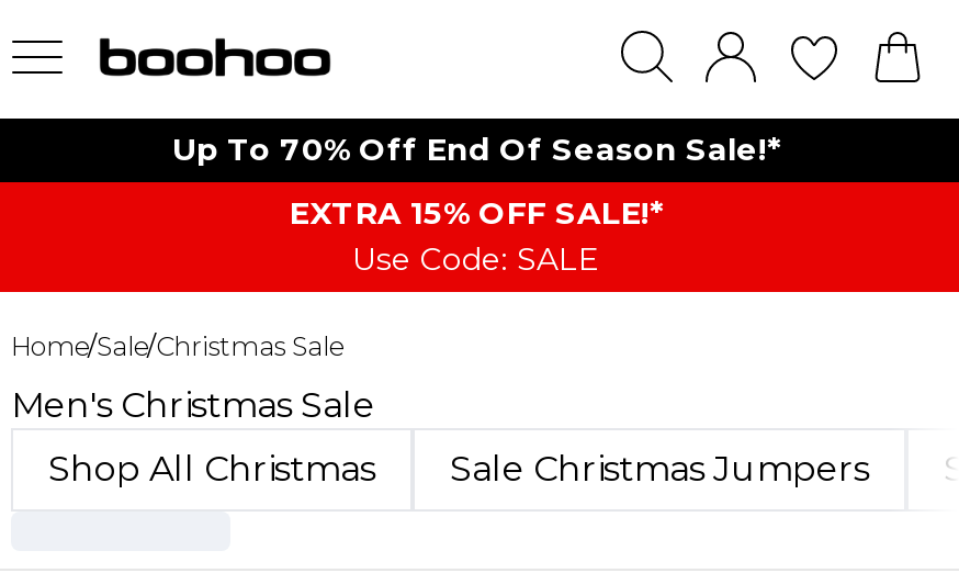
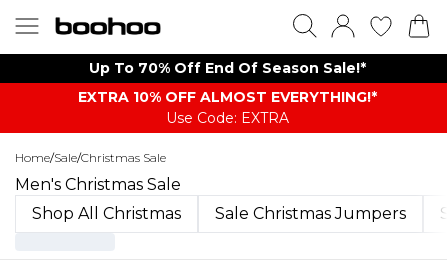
- EXTRA 15% OFF SALE!*
- Use Code: SALE
+ EXTRA 10% OFF ALMOST EVERYTHING!*
+ Use Code: EXTRA
